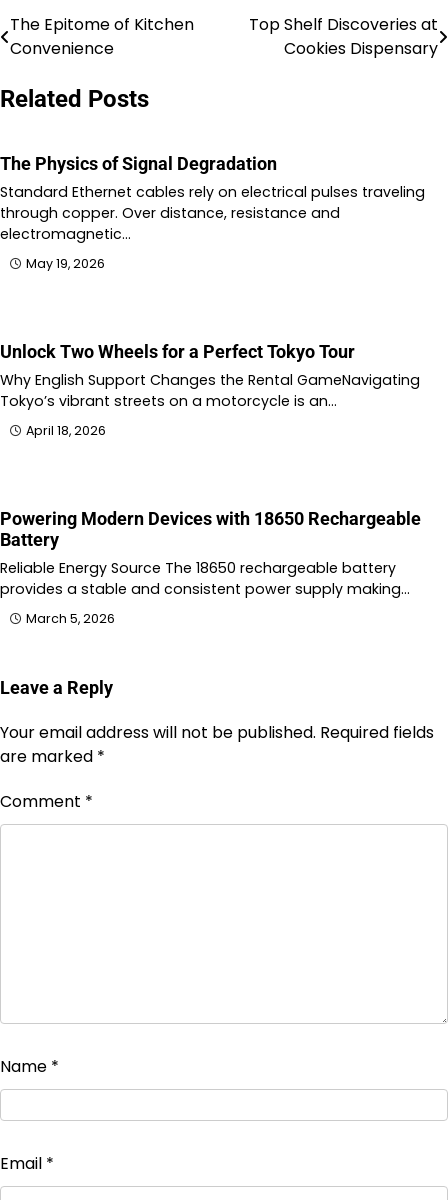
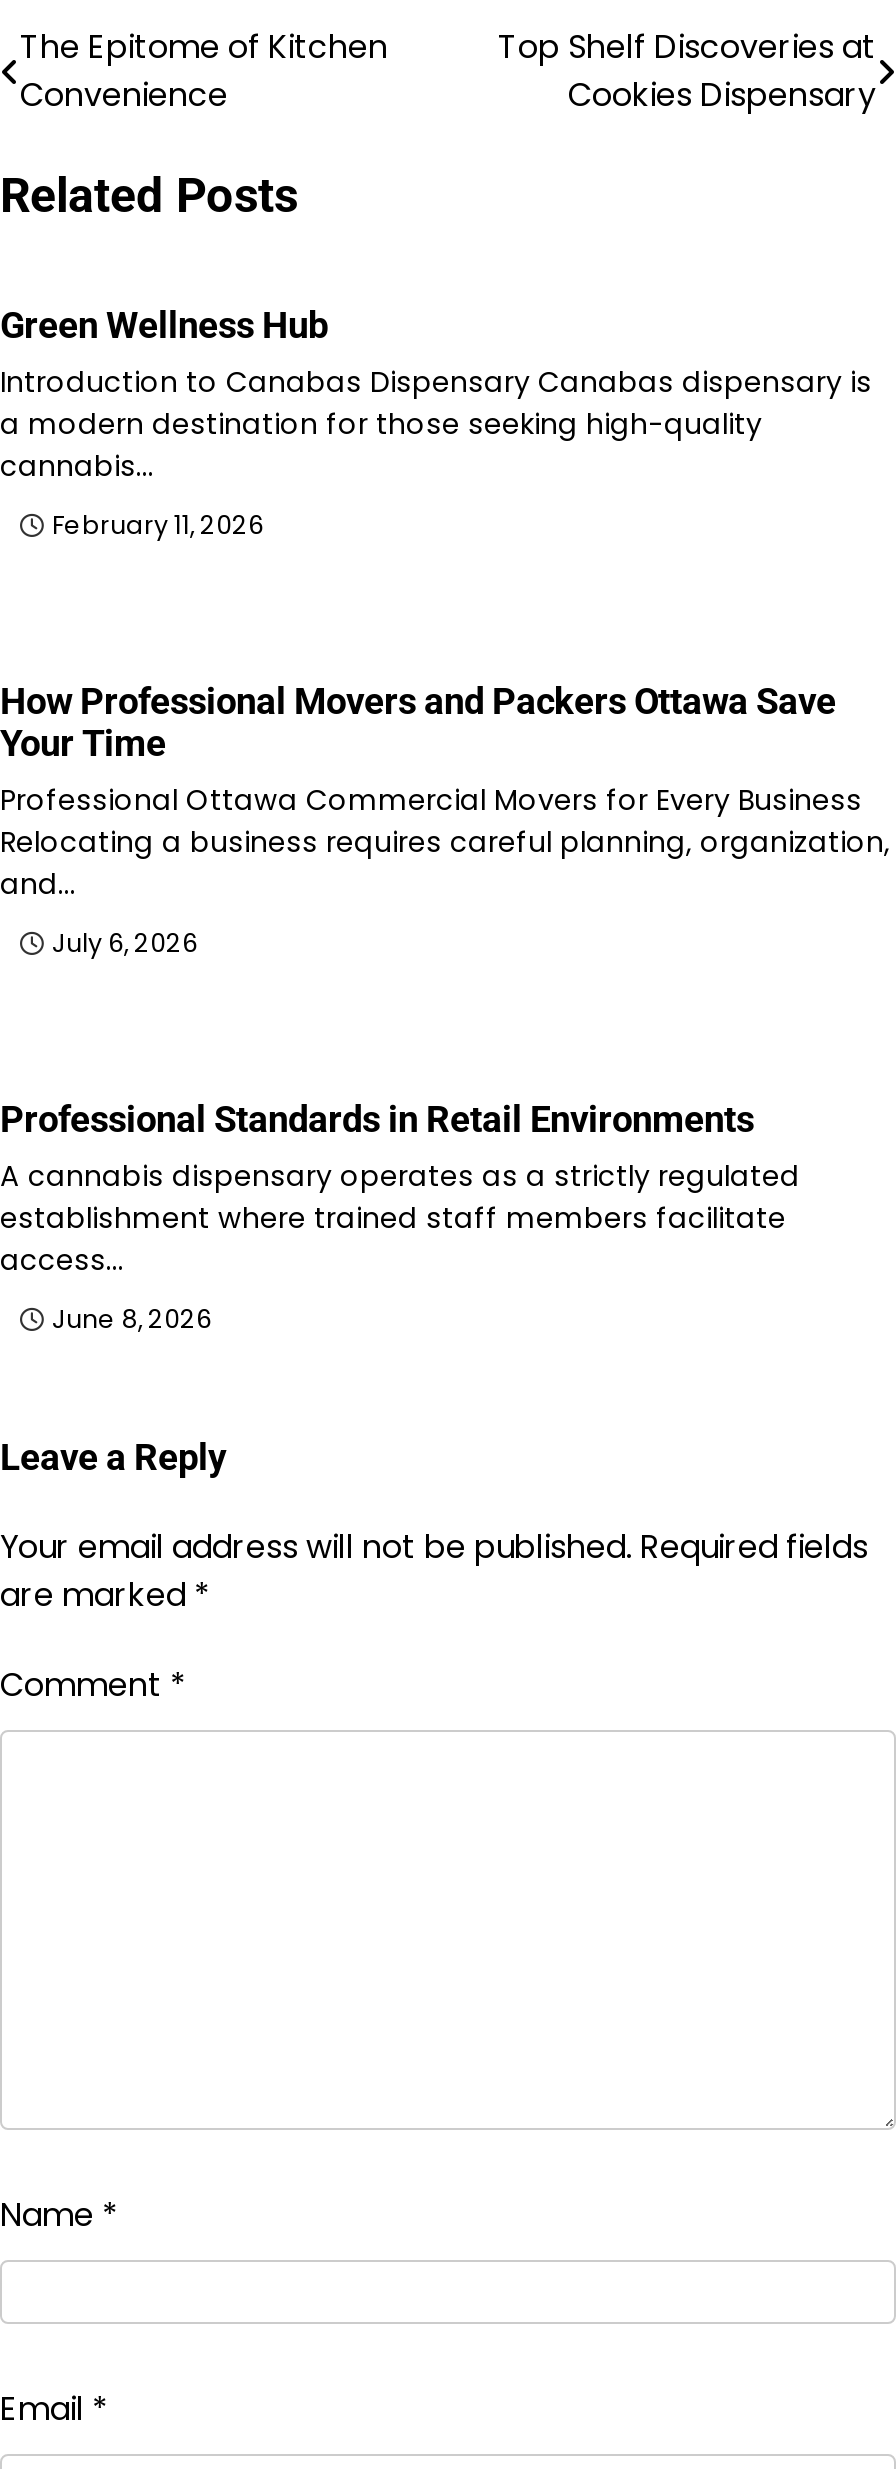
- The Physics of Signal Degradation
- Standard Ethernet cables rely on electrical pulses traveling
- through copper. Over distance, resistance and
- electromagnetic…
+ Green Wellness Hub
+ Introduction to Canabas Dispensary Canabas dispensary is
+ a modern destination for those seeking high-quality
+ cannabis…

- May 19, 2026
+ February 11, 2026

- Unlock Two Wheels for a Perfect Tokyo Tour
- Why English Support Changes the Rental GameNavigating
- Tokyo’s vibrant streets on a motorcycle is an…
+ How Professional Movers and Packers Ottawa Save
+ Your Time
+ Professional Ottawa Commercial Movers for Every Business
+ Relocating a business requires careful planning, organization,
+ and…

- April 18, 2026
+ July 6, 2026

- Powering Modern Devices with 18650 Rechargeable
- Battery
- Reliable Energy Source The 18650 rechargeable battery
- provides a stable and consistent power supply making…
+ Professional Standards in Retail Environments
+ A cannabis dispensary operates as a strictly regulated
+ establishment where trained staff members facilitate
+ access…

- March 5, 2026
+ June 8, 2026
